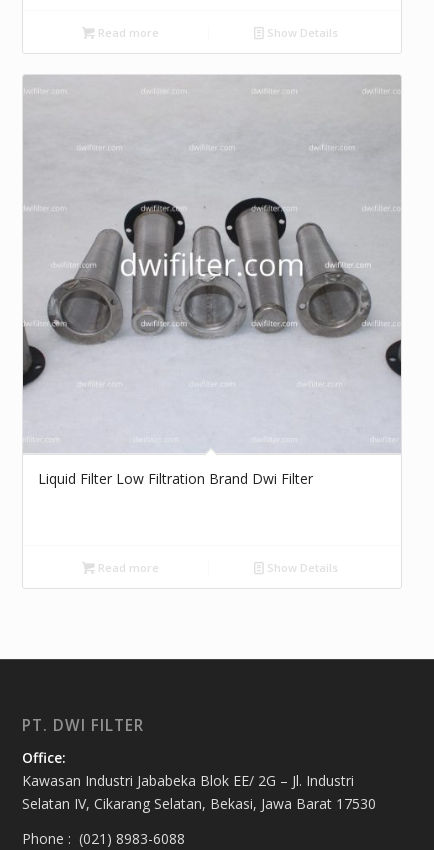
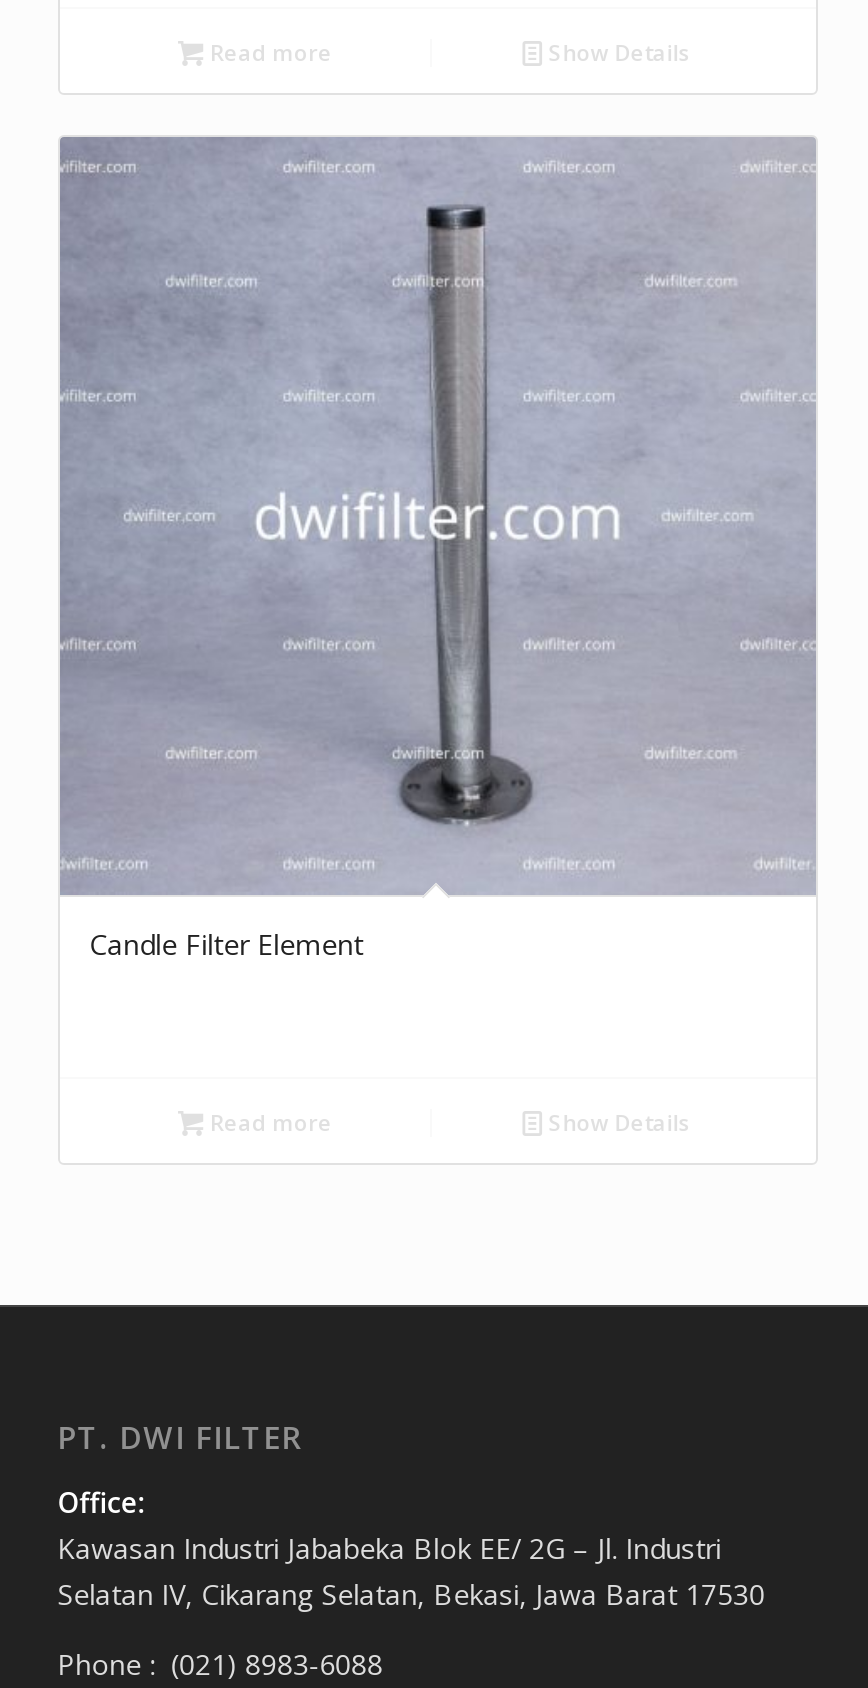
- [image]
- Liquid Filter Low Filtration Brand Dwi Filter
+ [image]
+ Candle Filter Element
